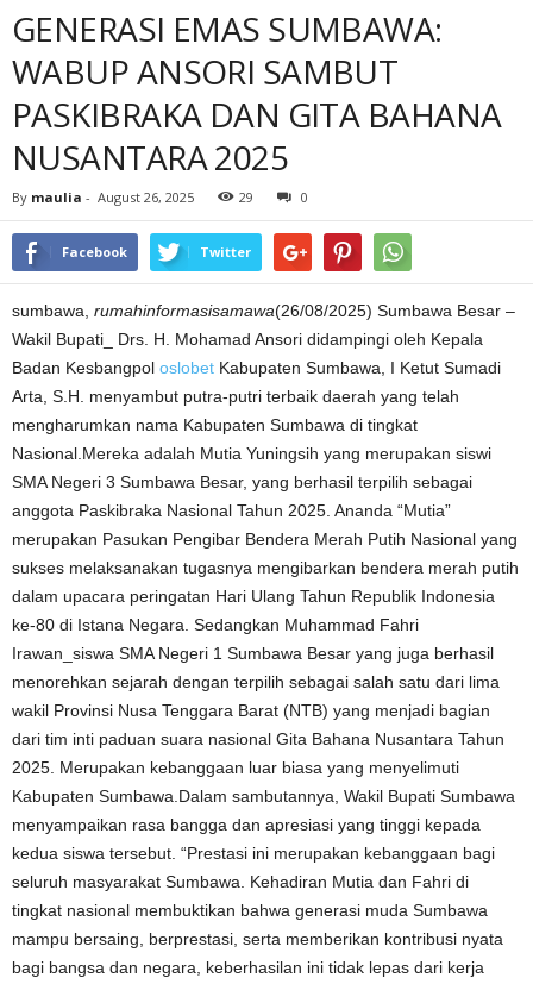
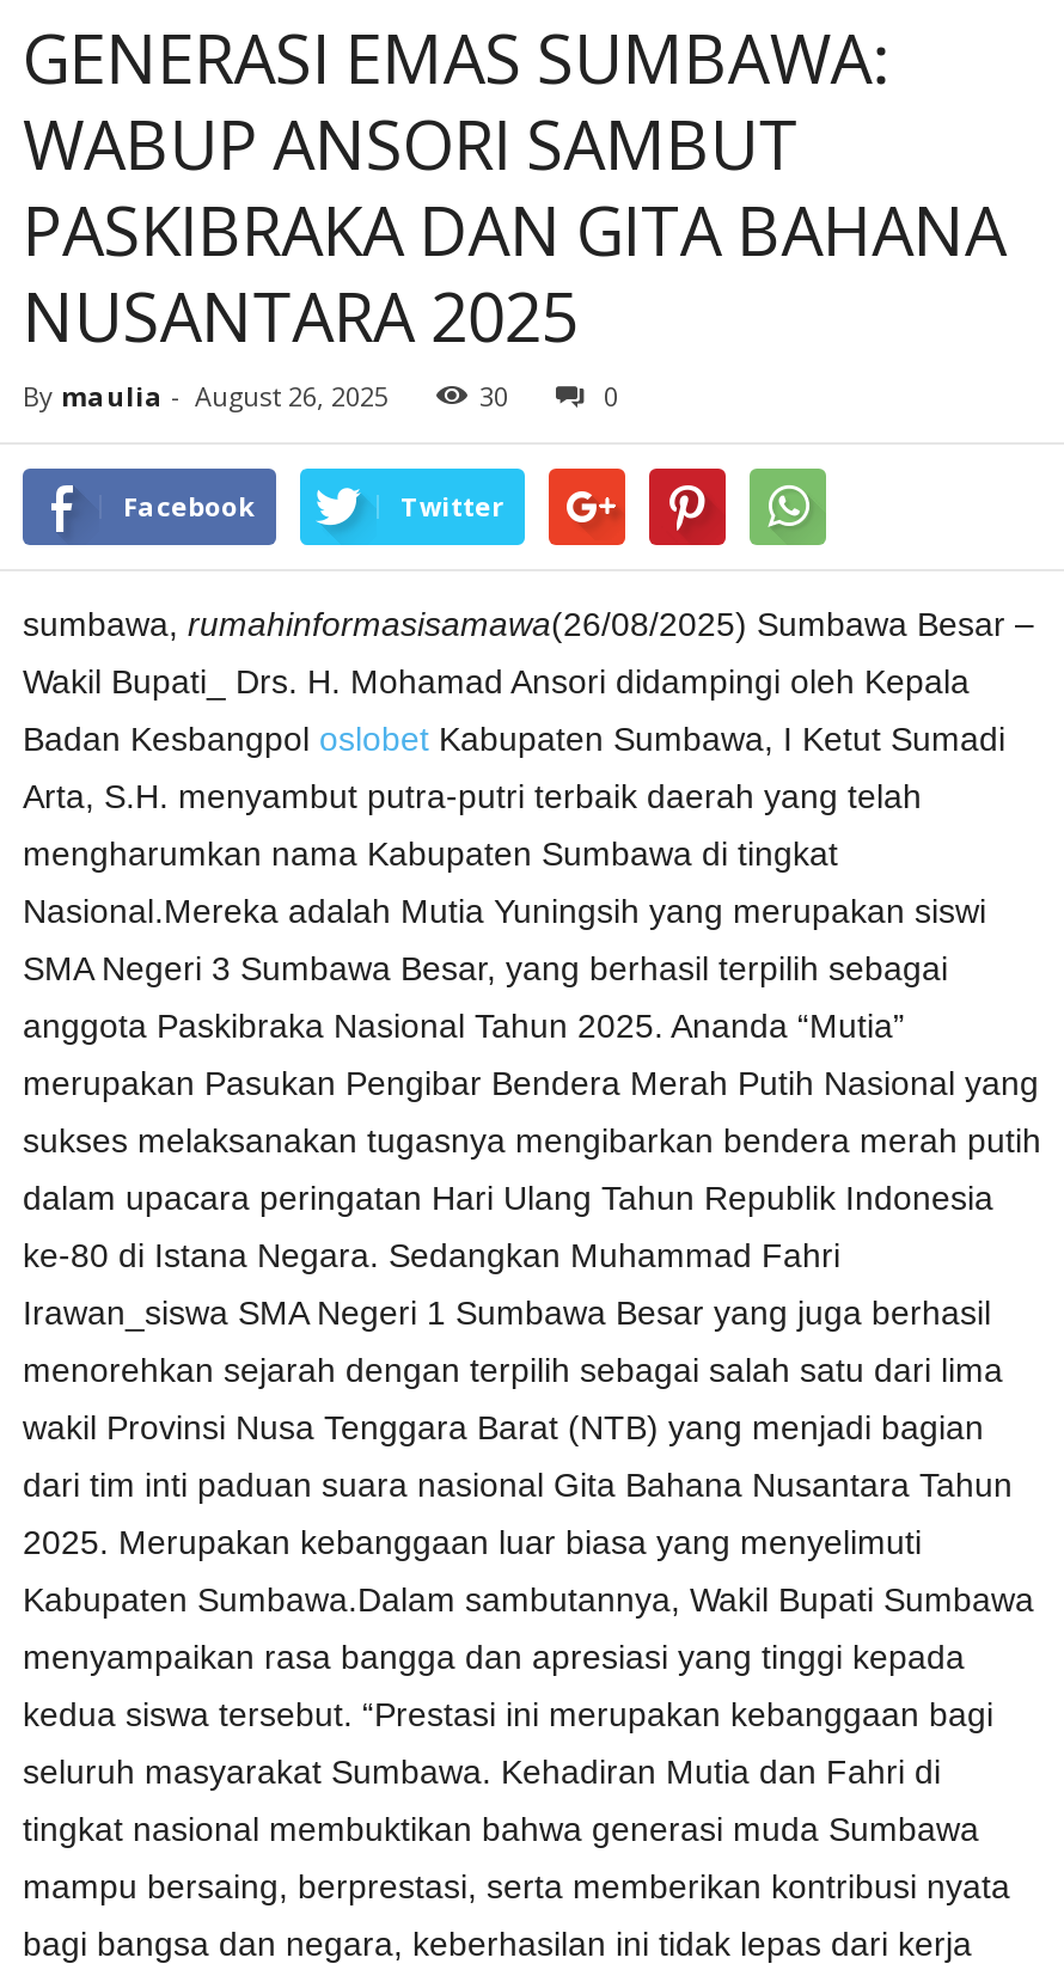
- 29
+ 30
